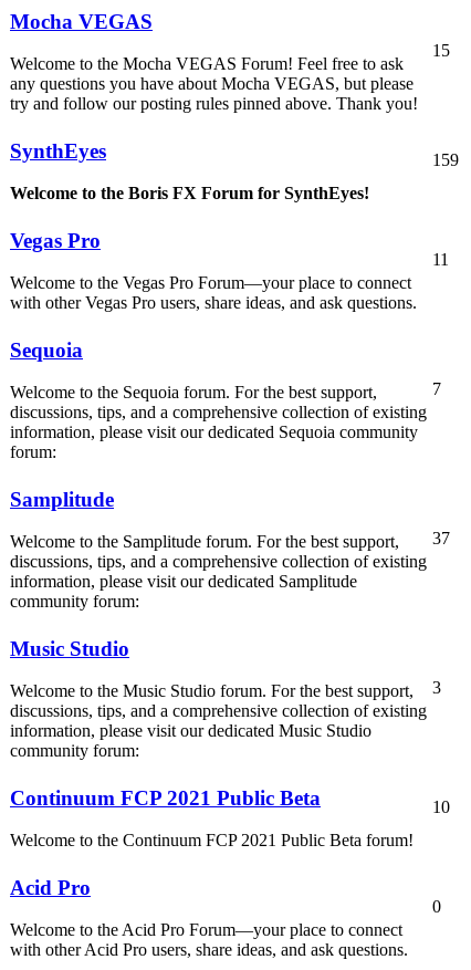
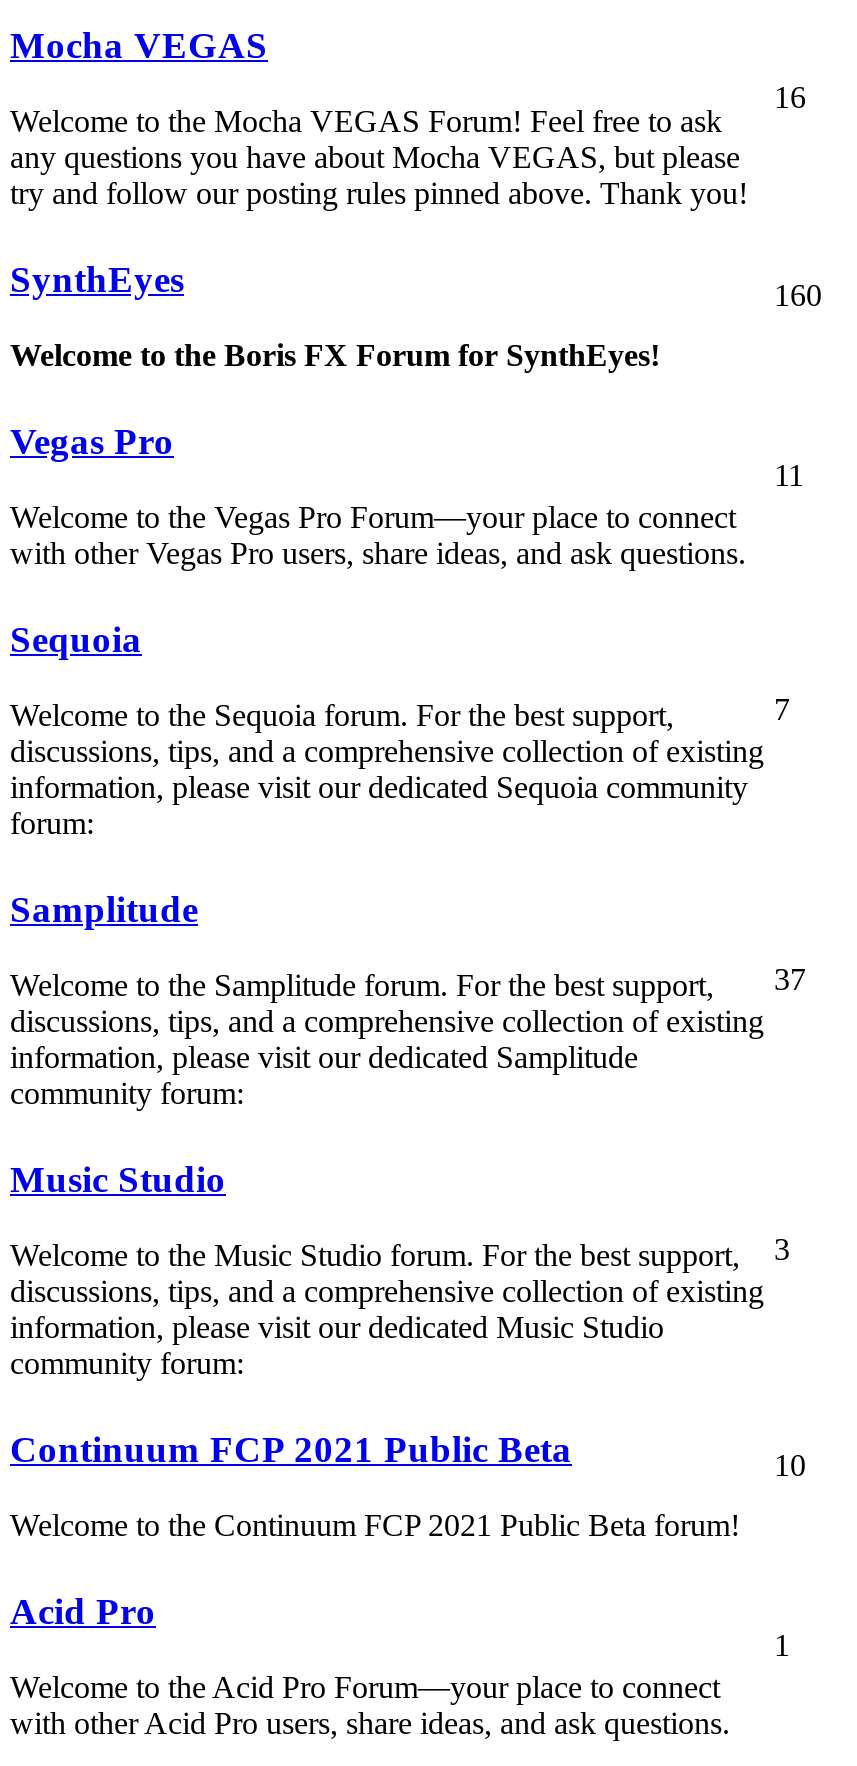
- 15
+ 16

- 159
+ 160

- 0
+ 1
